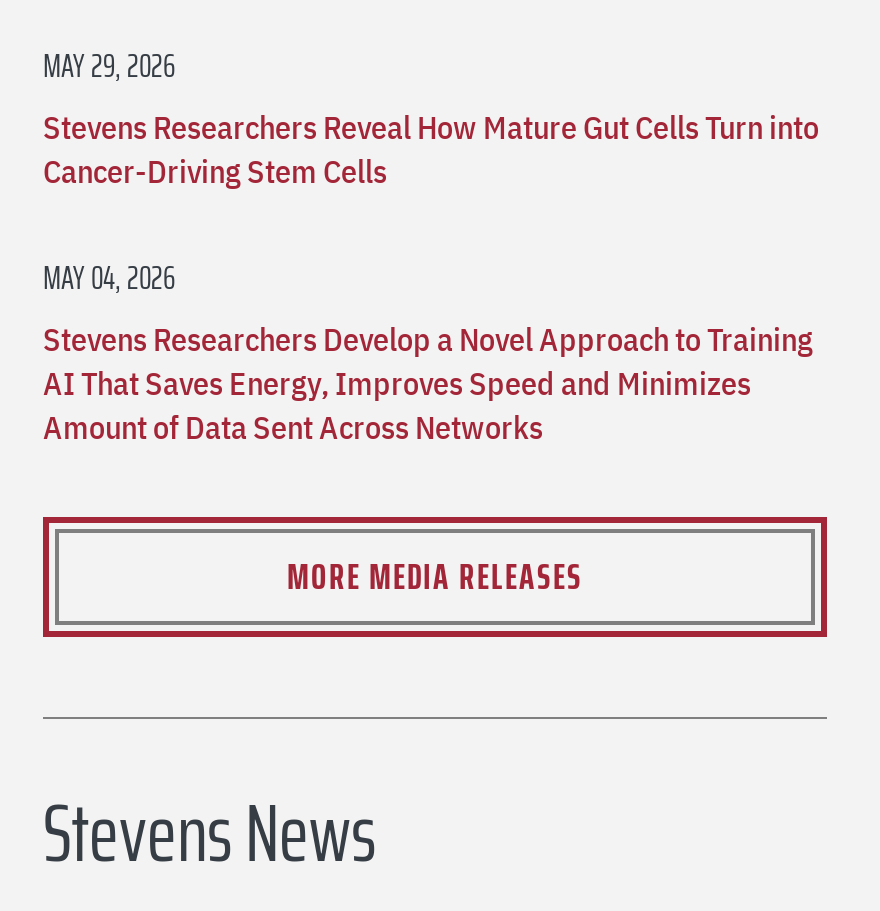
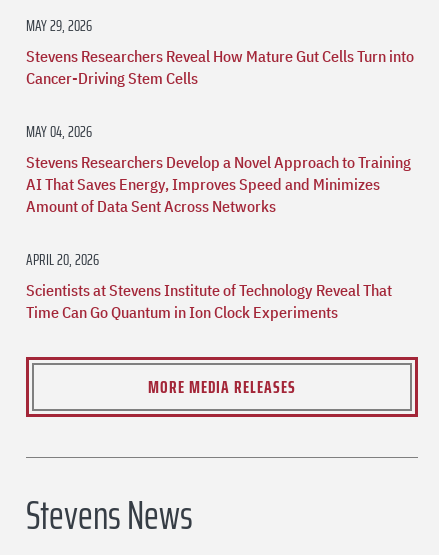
+ APRIL 20, 2026
+ Scientists at Stevens Institute of Technology Reveal That
+ Time Can Go Quantum in Ion Clock Experiments
